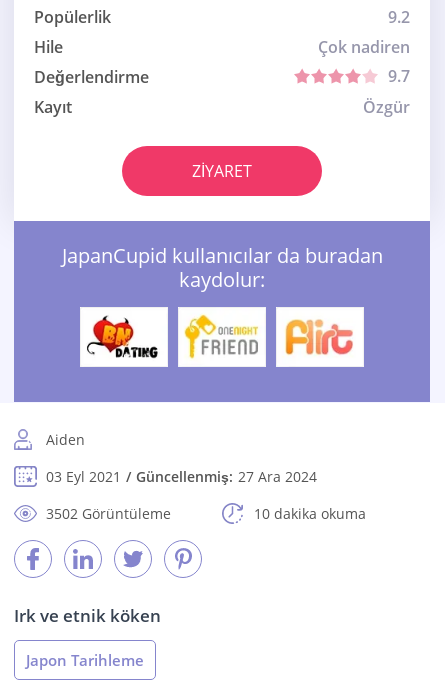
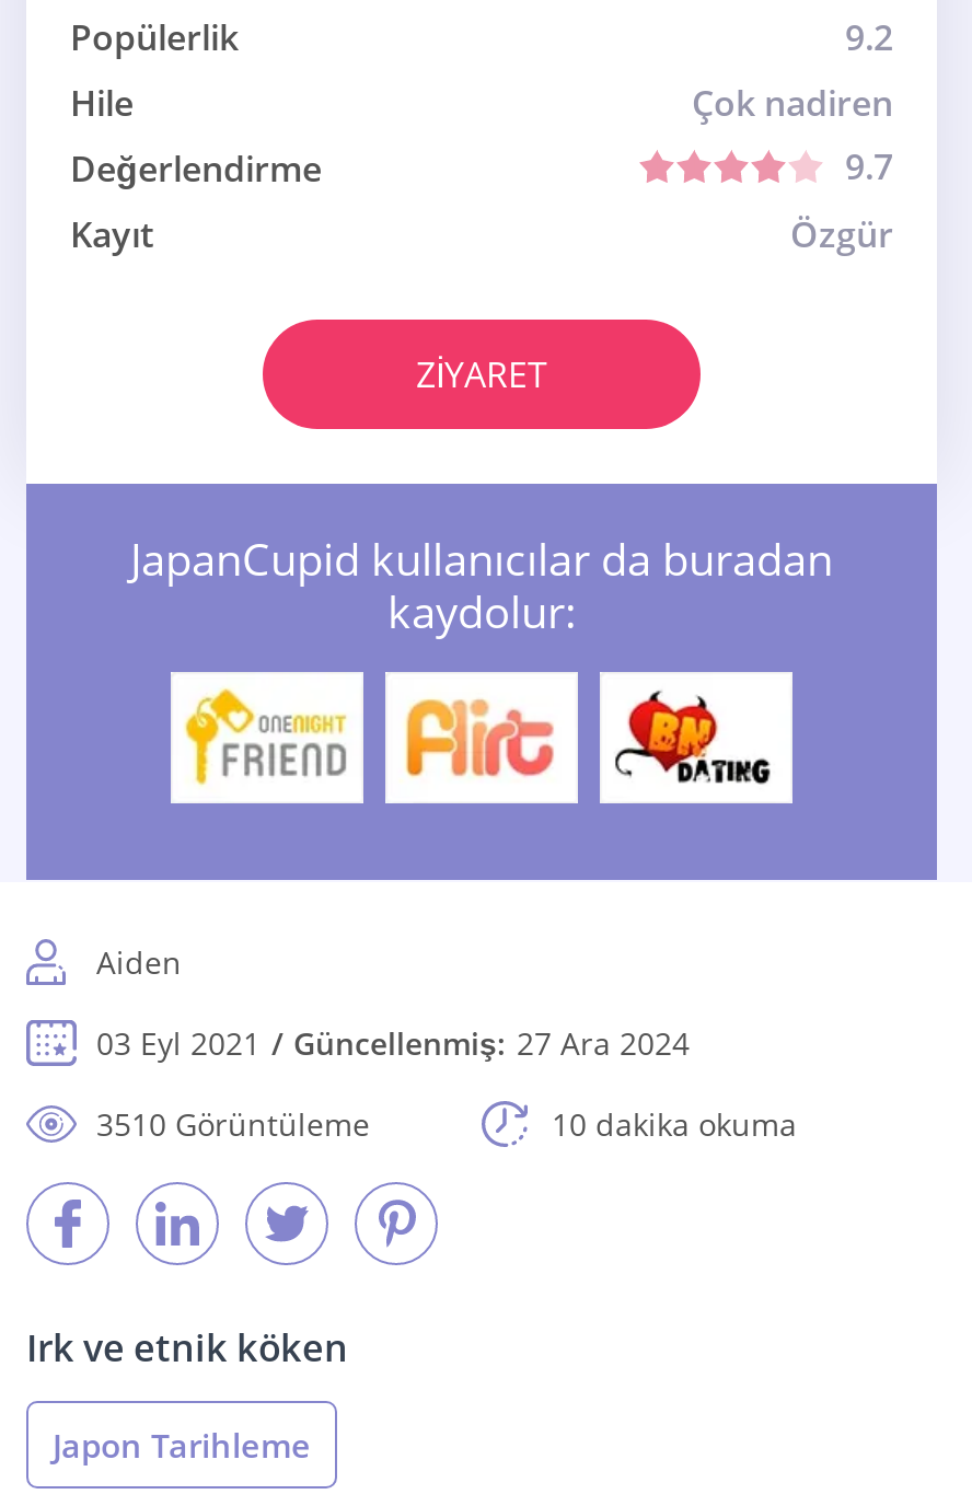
- [image]
+ [image]

- [image]
+ [image]

- [image]
+ [image]

- 3502 Görüntüleme
+ 3510 Görüntüleme
